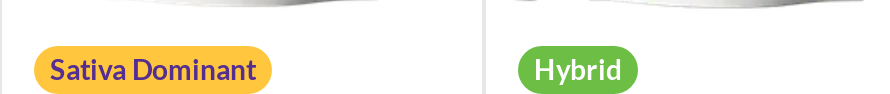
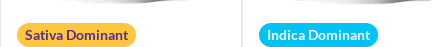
- Hybrid
+ Indica Dominant
